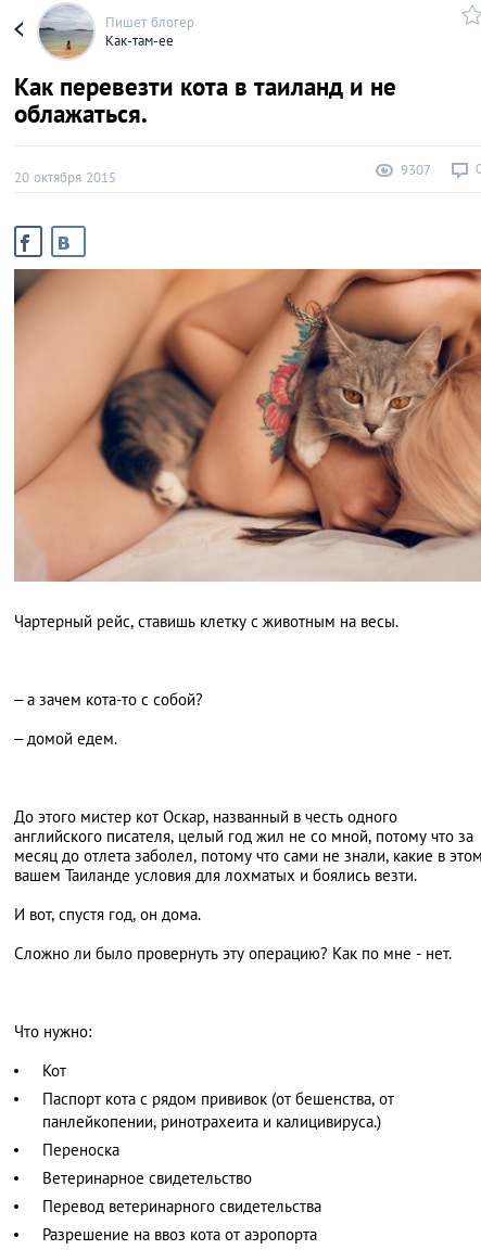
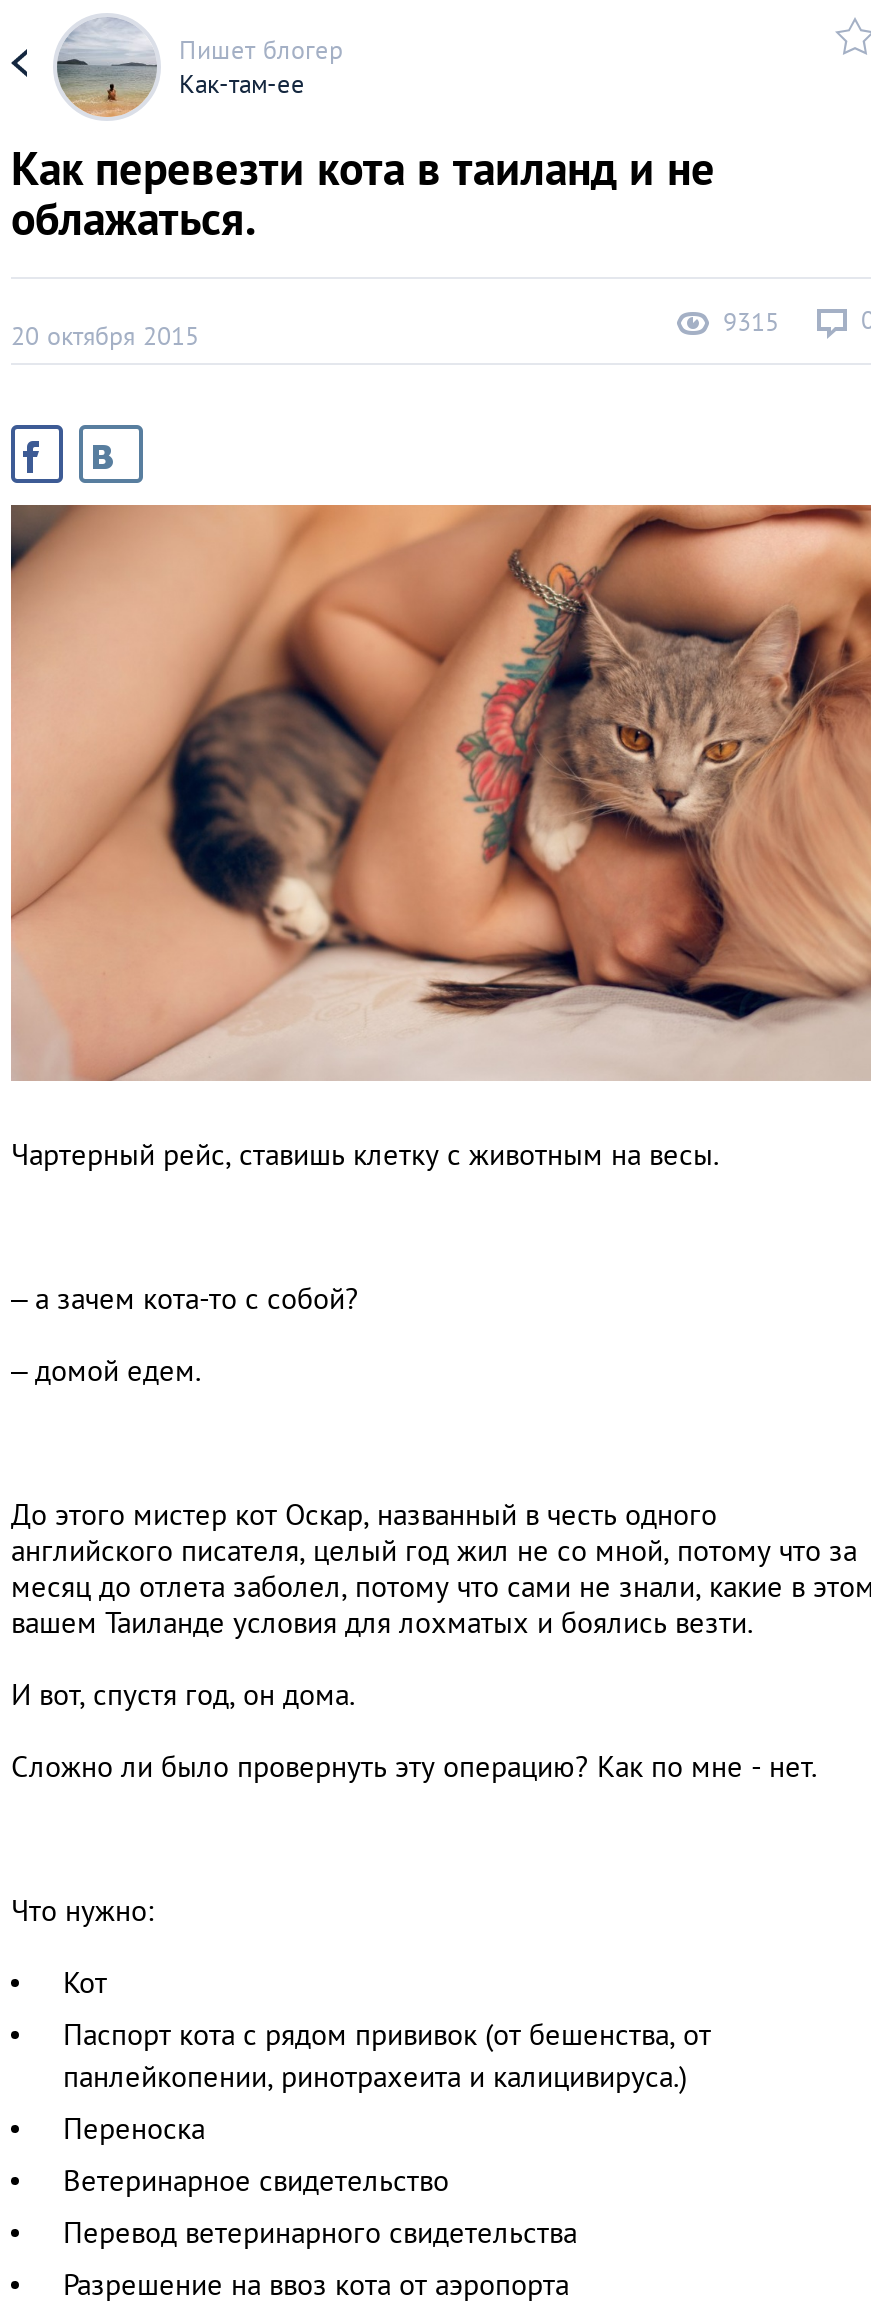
- 9307
+ 9315
